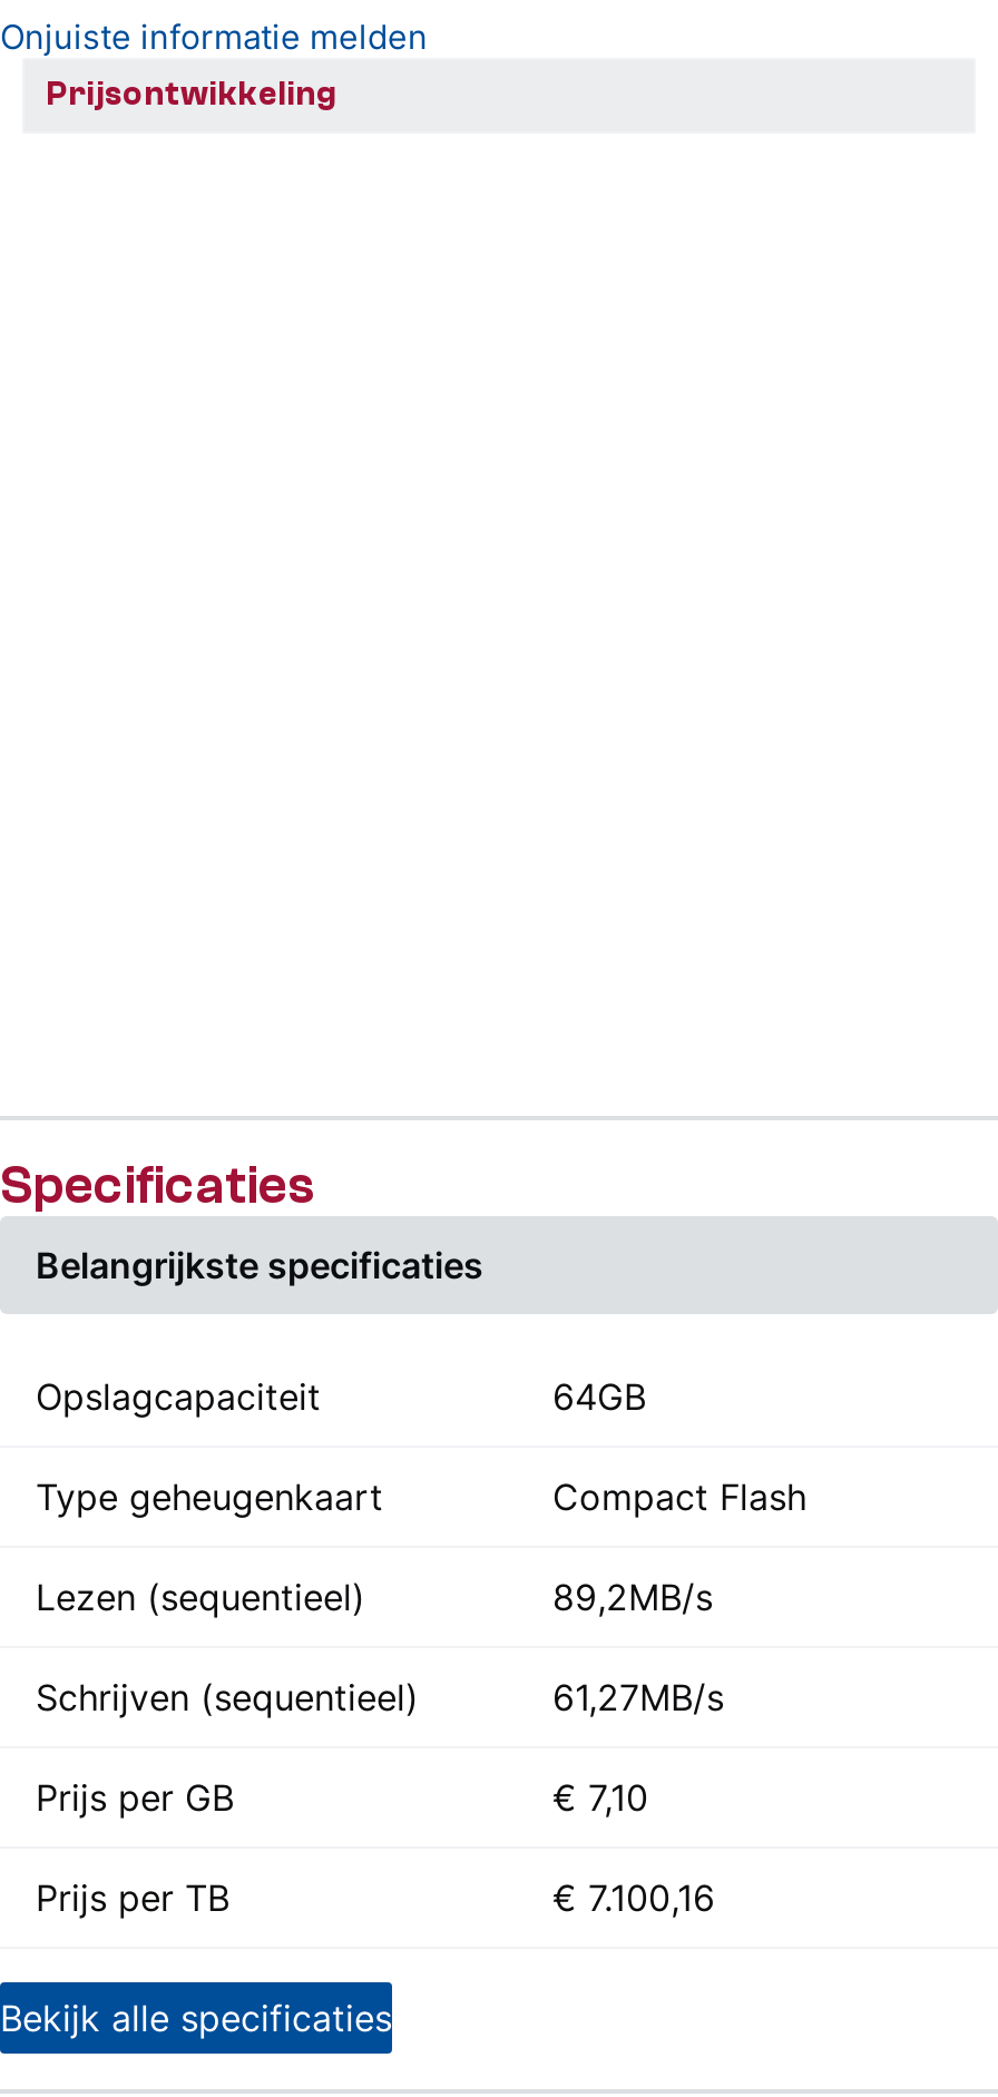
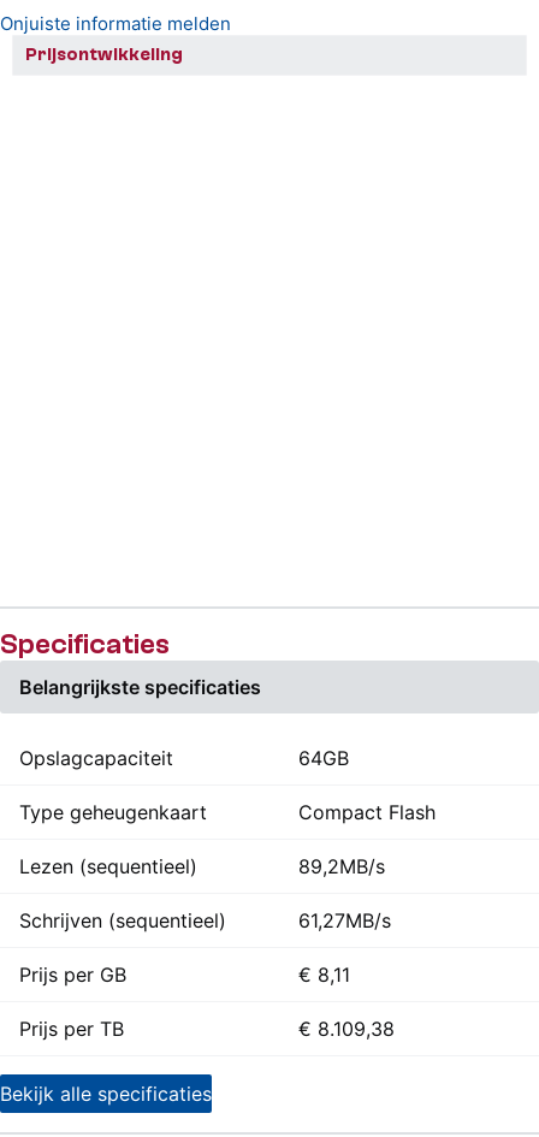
- € 7,10
+ € 8,11

- € 7.100,16
+ € 8.109,38
